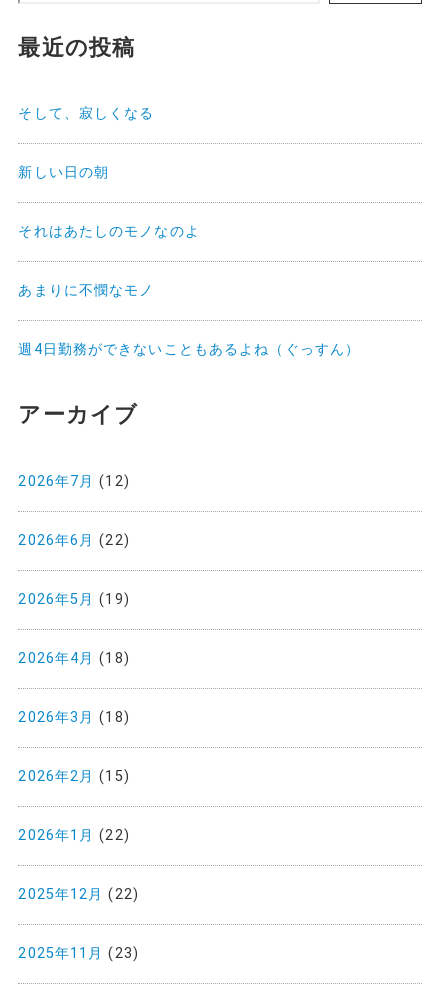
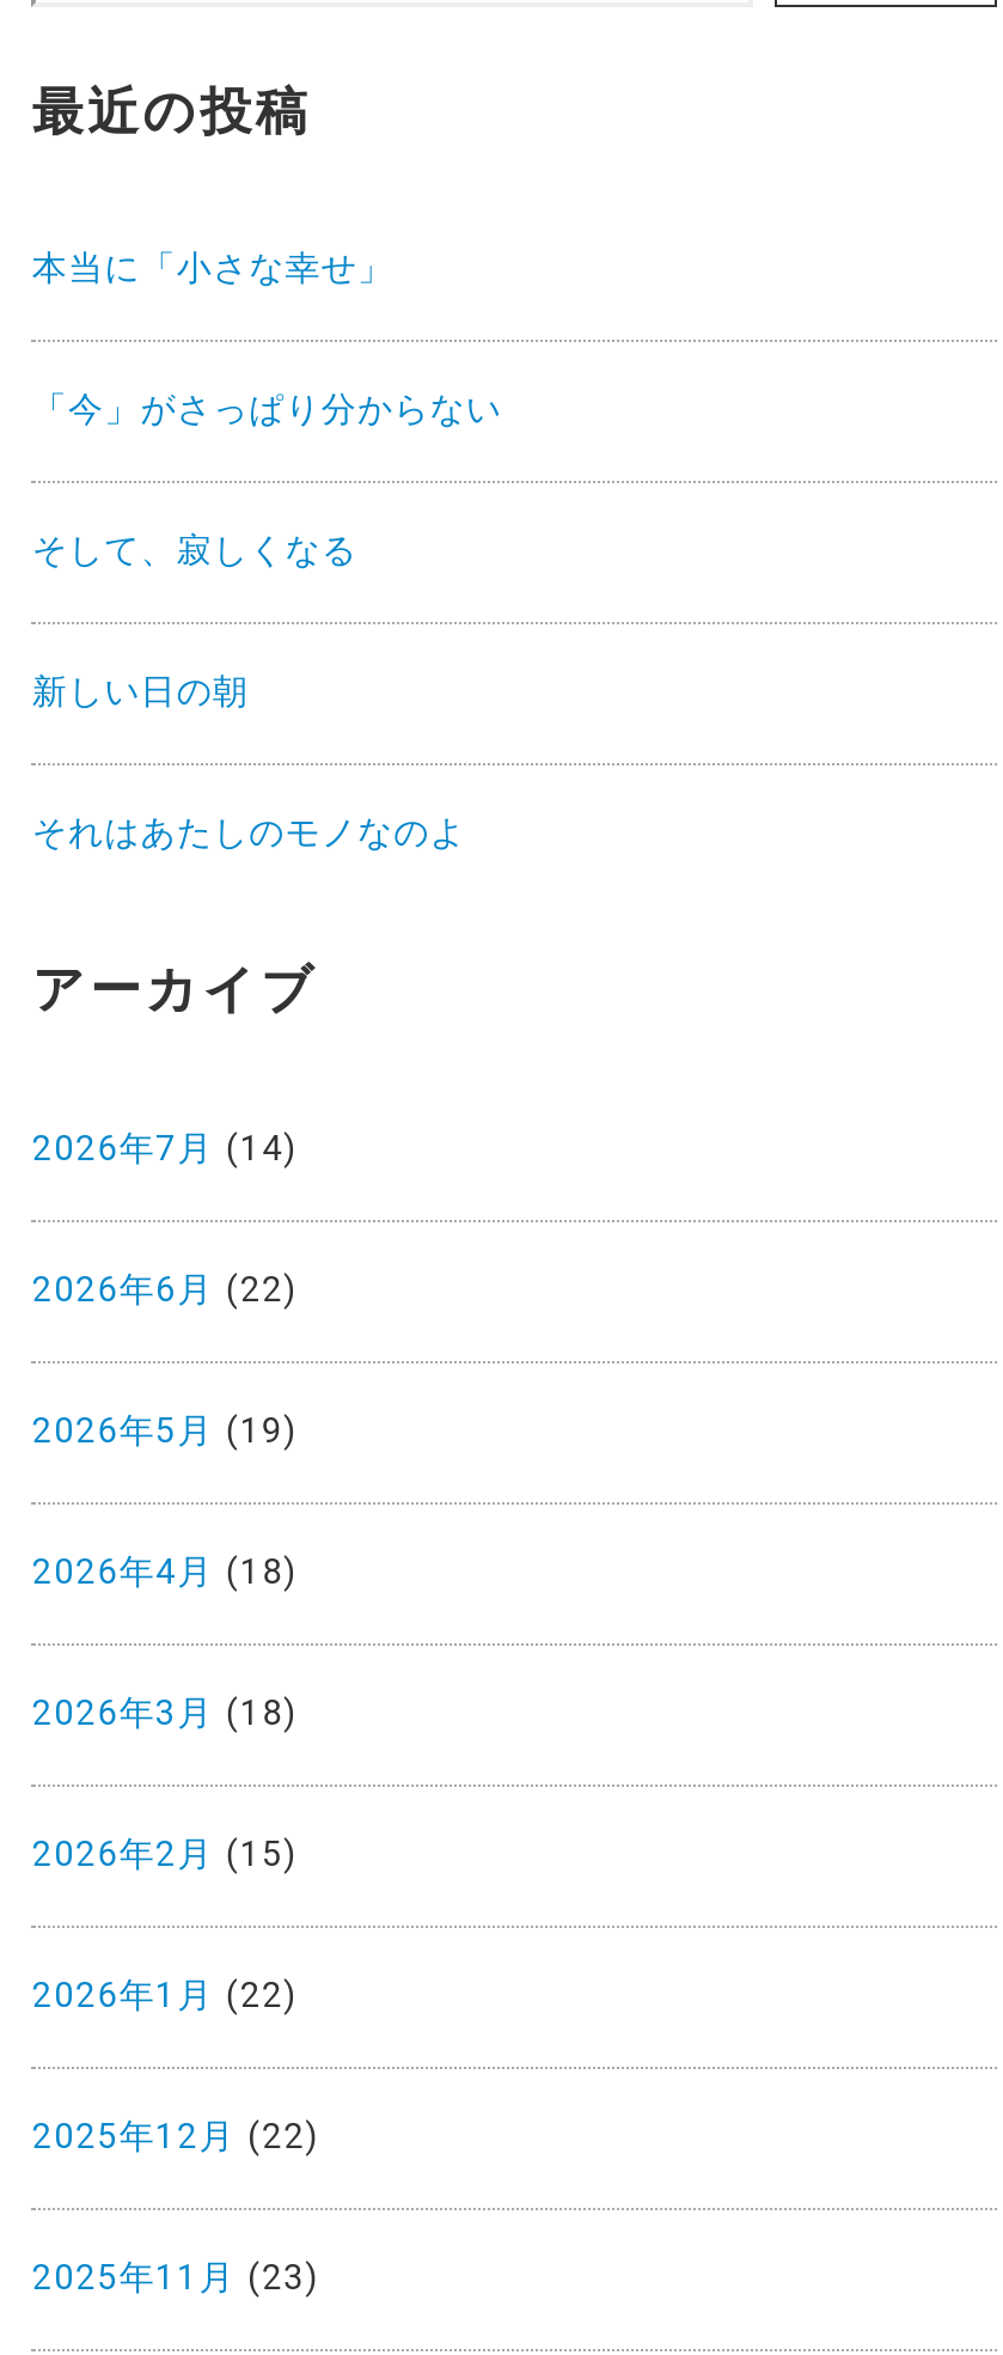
+ 本当に「小さな幸せ」
+ 「今」がさっぱり分からない

moved down: そして、寂しくなる | 新しい日の朝 | それはあたしのモノなのよ

- あまりに不憫なモノ
- 週4日勤務ができないこともあるよね（ぐっすん）

- 2026年7月(12)
+ 2026年7月(14)
